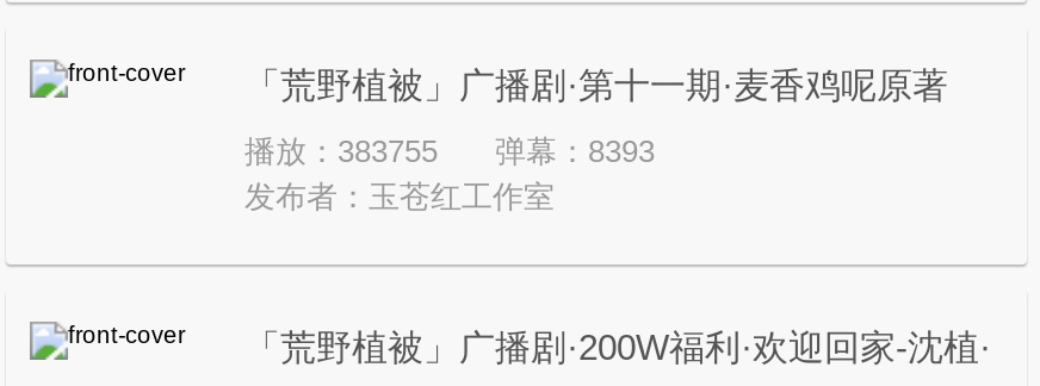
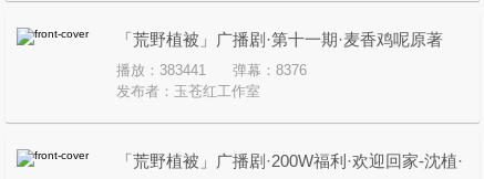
- 播放：383755
+ 播放：383441

- 弹幕：8393
+ 弹幕：8376
